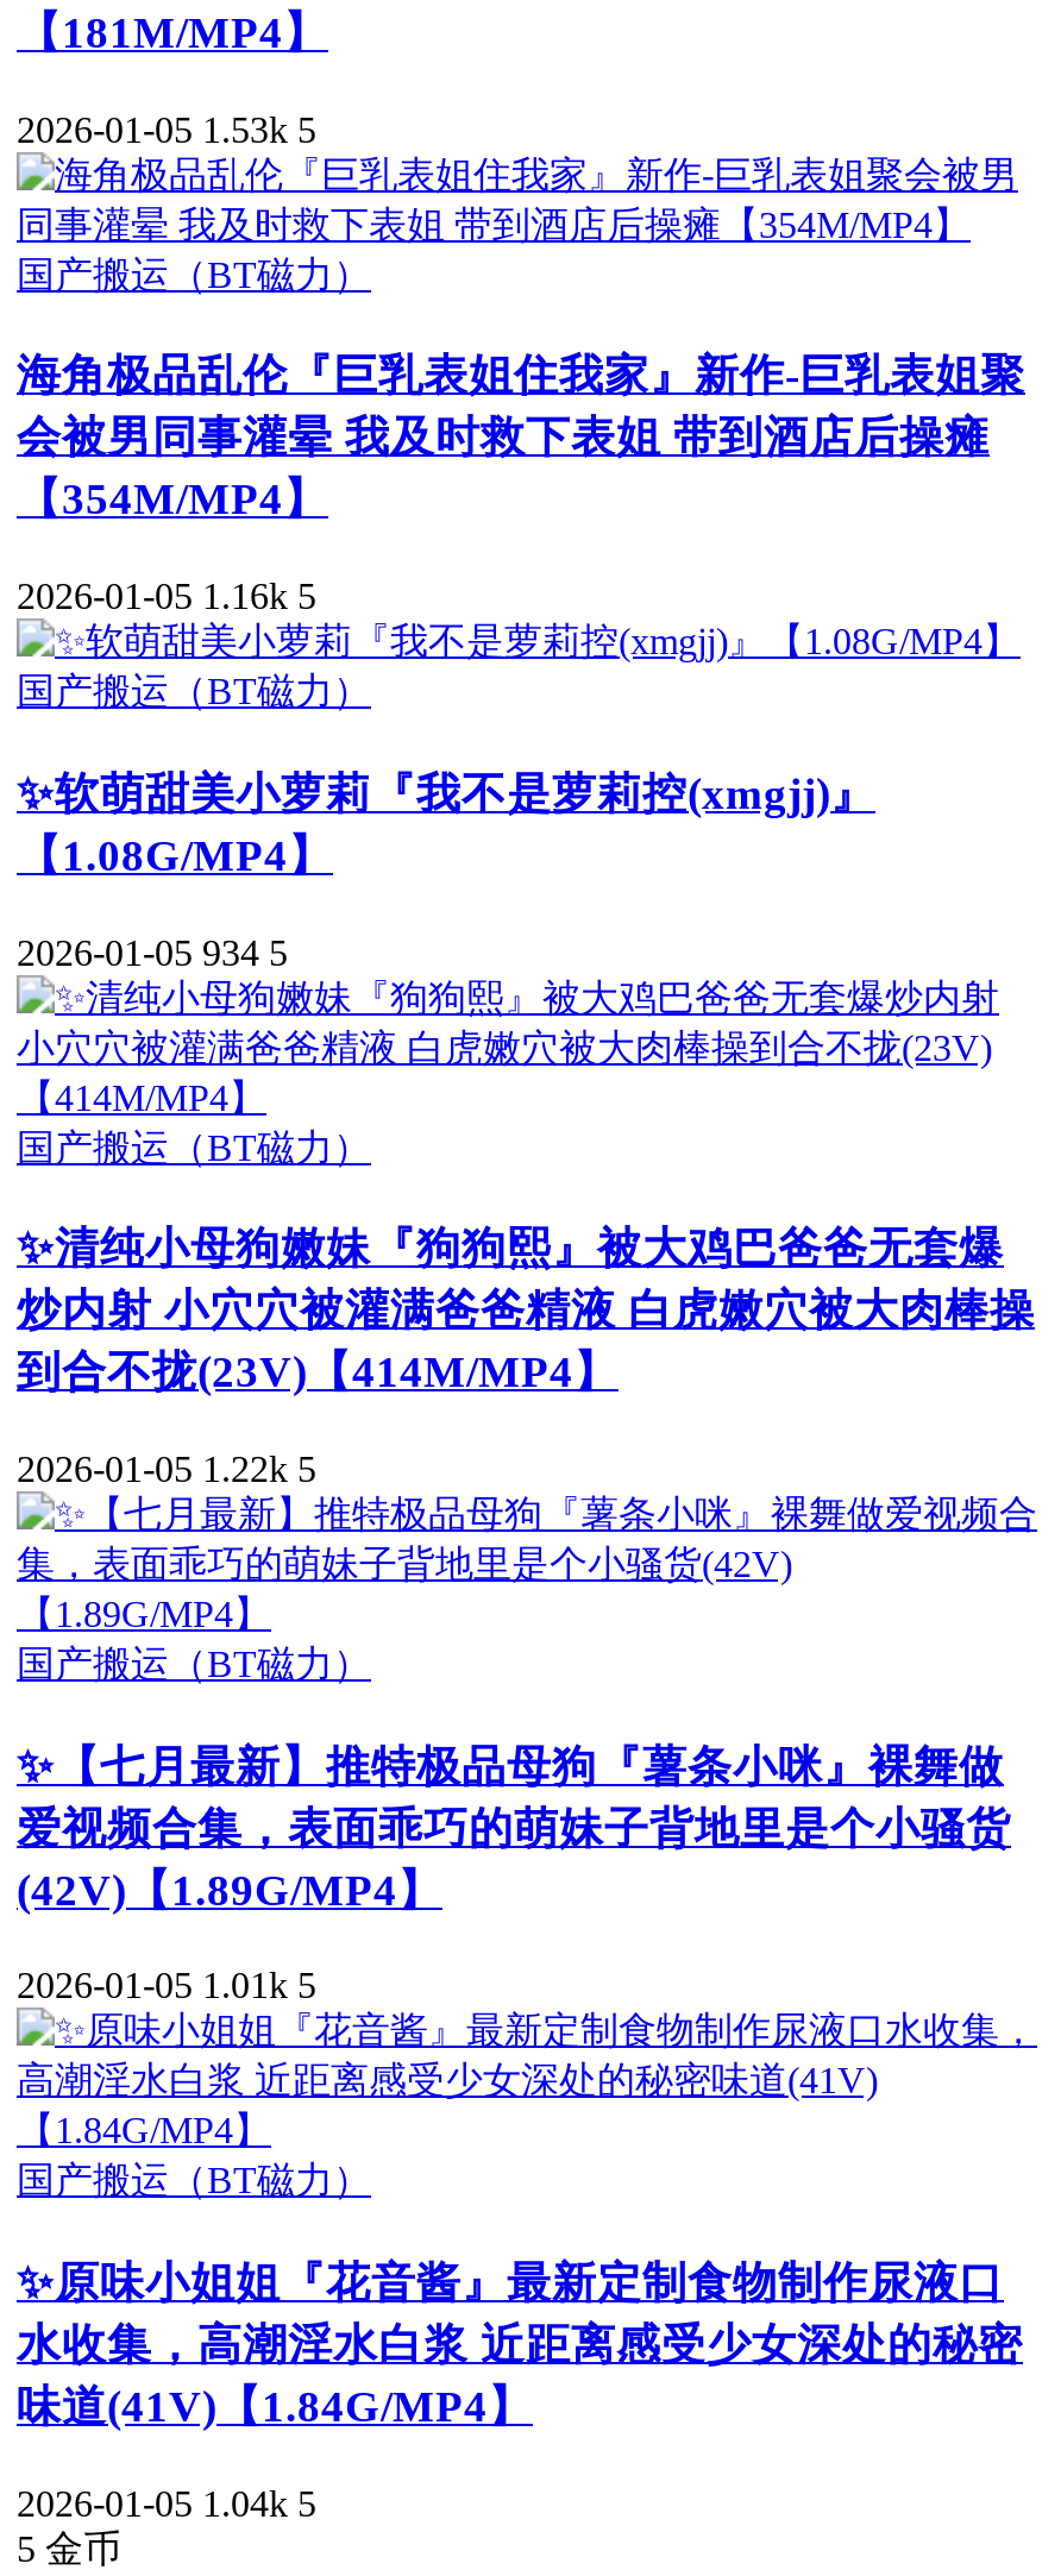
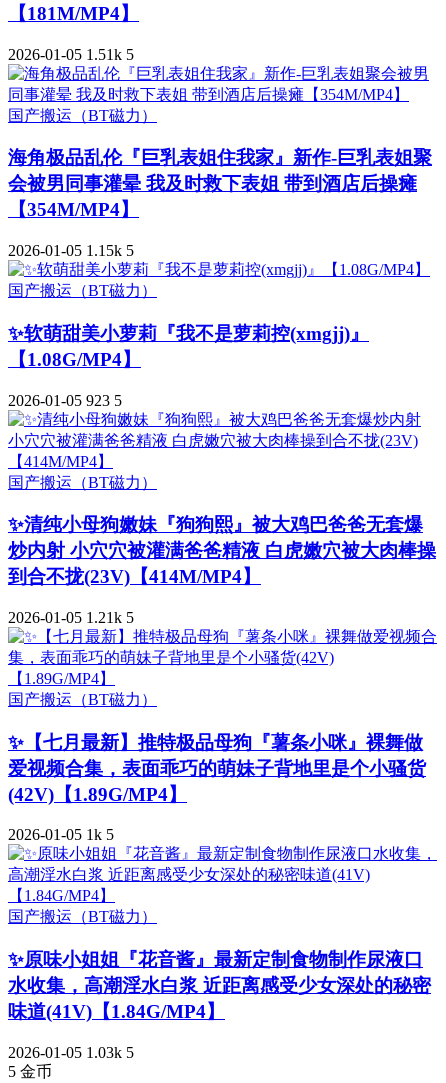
- 2026-01-05 1.53k 5
+ 2026-01-05 1.51k 5

- 2026-01-05 1.16k 5
+ 2026-01-05 1.15k 5

- 2026-01-05 934 5
+ 2026-01-05 923 5

- 2026-01-05 1.22k 5
+ 2026-01-05 1.21k 5

- 2026-01-05 1.01k 5
+ 2026-01-05 1k 5

- 2026-01-05 1.04k 5
+ 2026-01-05 1.03k 5
